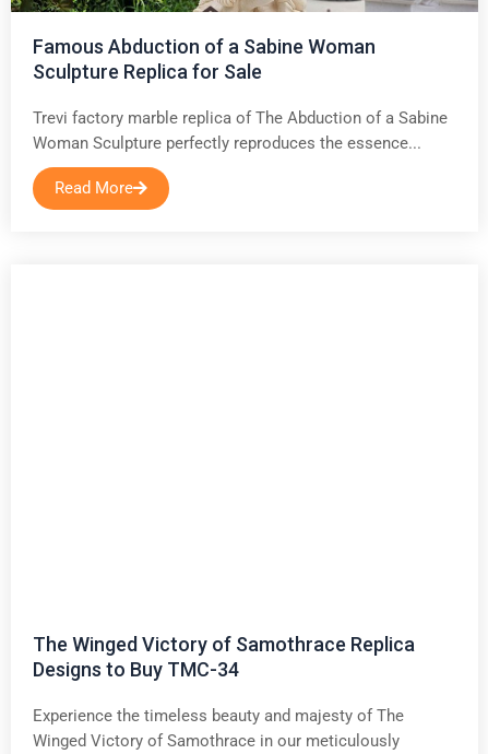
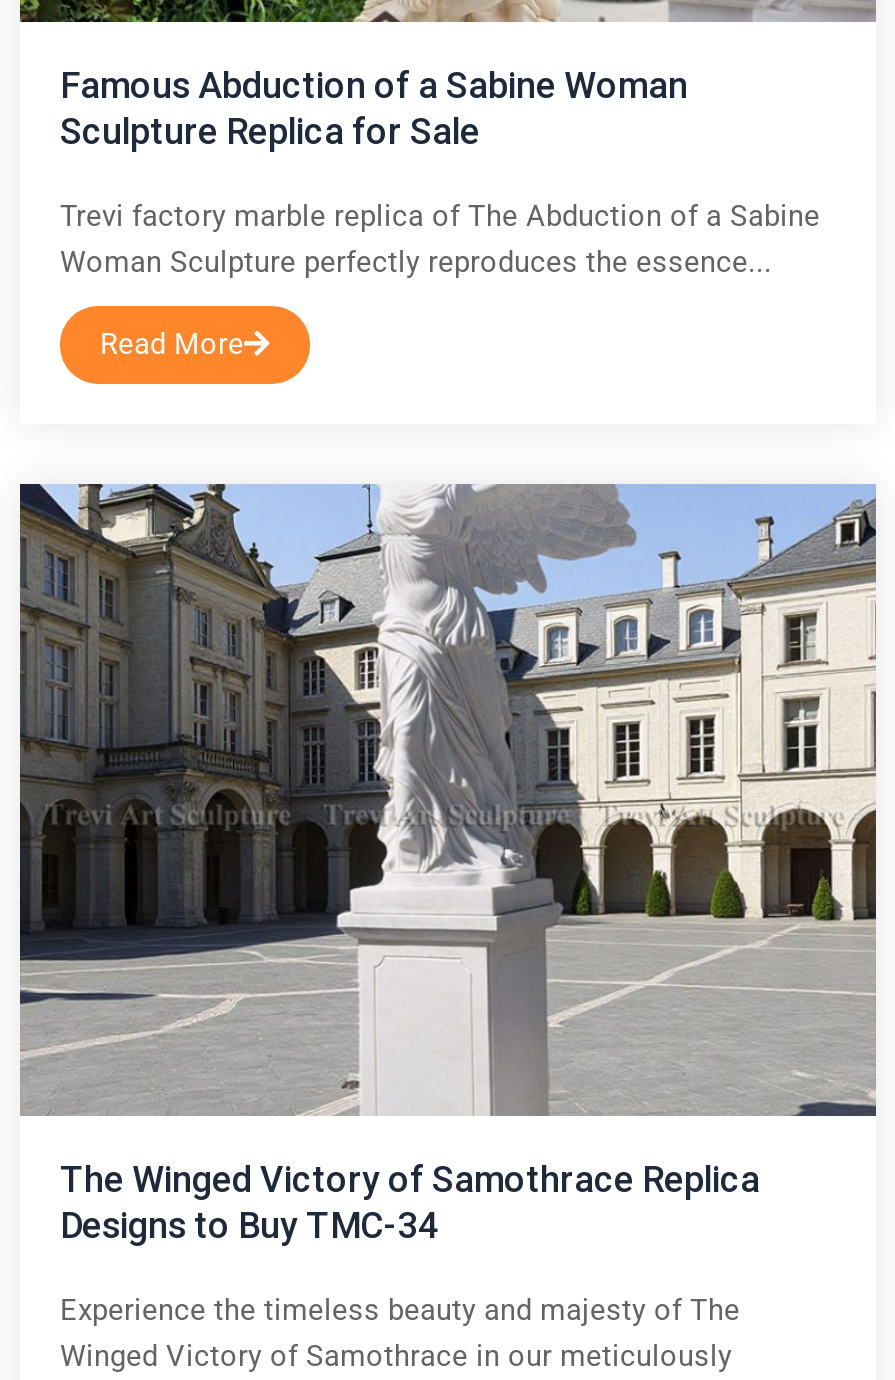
+ [image]
